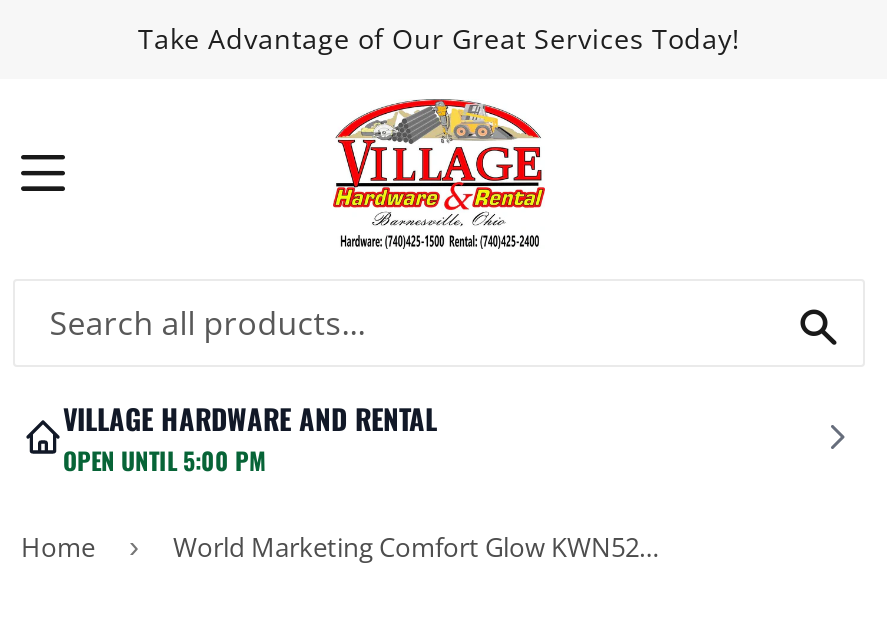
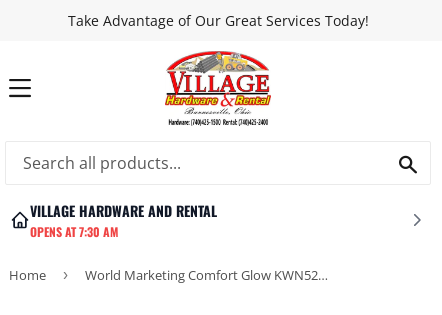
- OPEN UNTIL 5:00 PM
+ OPENS AT 7:30 AM
